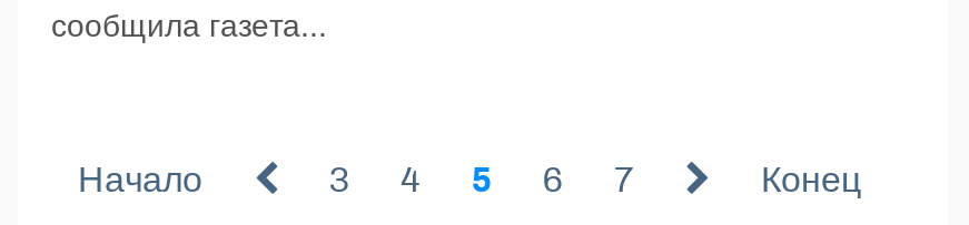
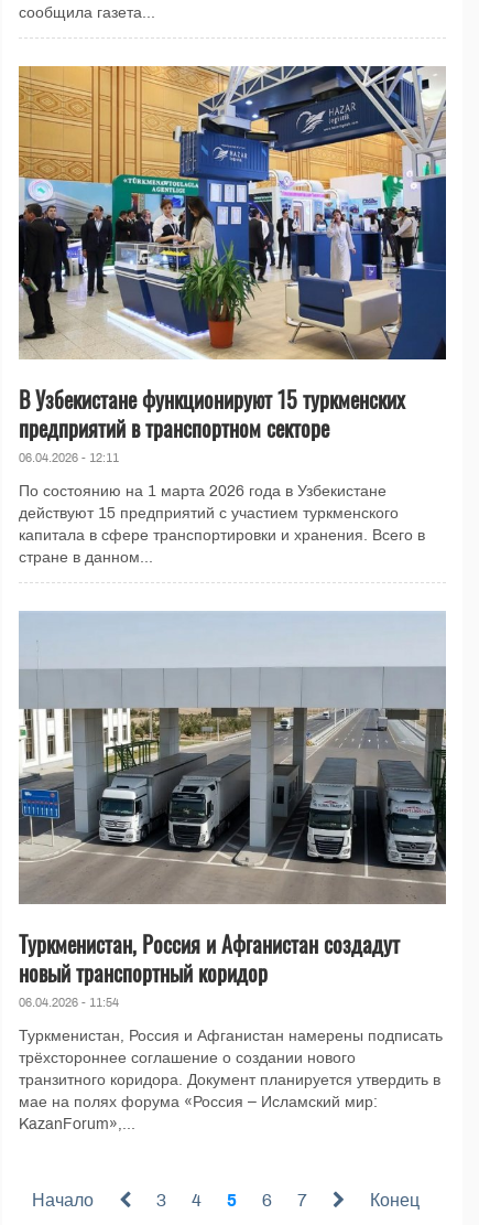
+ [image]
+ В Узбекистане функционируют 15 туркменских
+ предприятий в транспортном секторе
+ 06.04.2026 - 12:11
+ По состоянию на 1 марта 2026 года в Узбекистане
+ действуют 15 предприятий с участием туркменского
+ капитала в сфере транспортировки и хранения. Всего в
+ стране в данном...

+ [image]
+ Туркменистан, Россия и Афганистан создадут
+ новый транспортный коридор
+ 06.04.2026 - 11:54
+ Туркменистан, Россия и Афганистан намерены подписать
+ трёхстороннее соглашение о создании нового
+ транзитного коридора. Документ планируется утвердить в
+ мае на полях форума «Россия – Исламский мир:
+ KazanForum»,...
